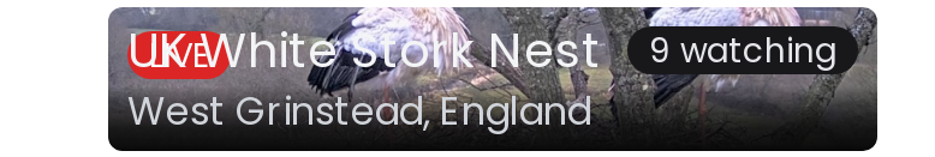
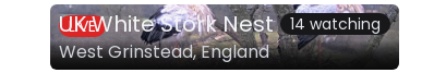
- 9 watching
+ 14 watching
